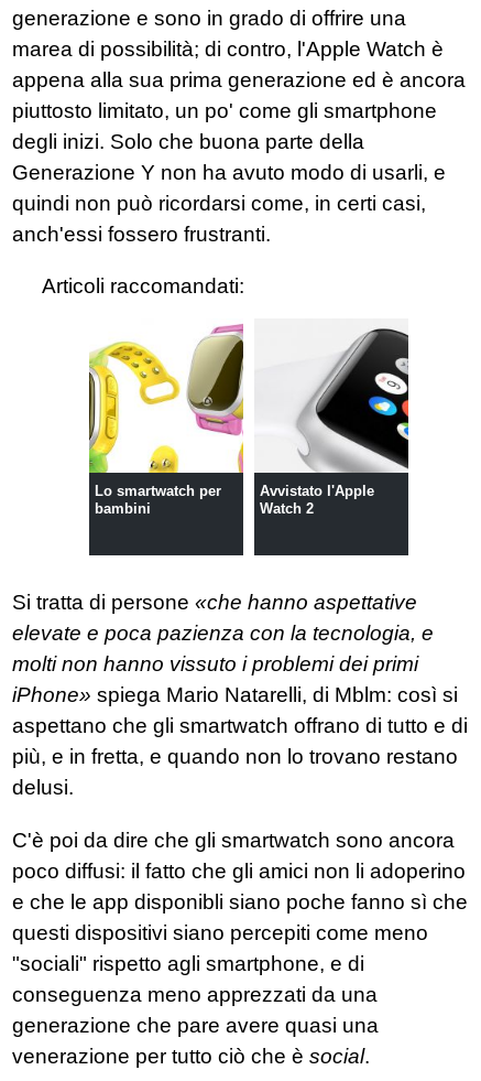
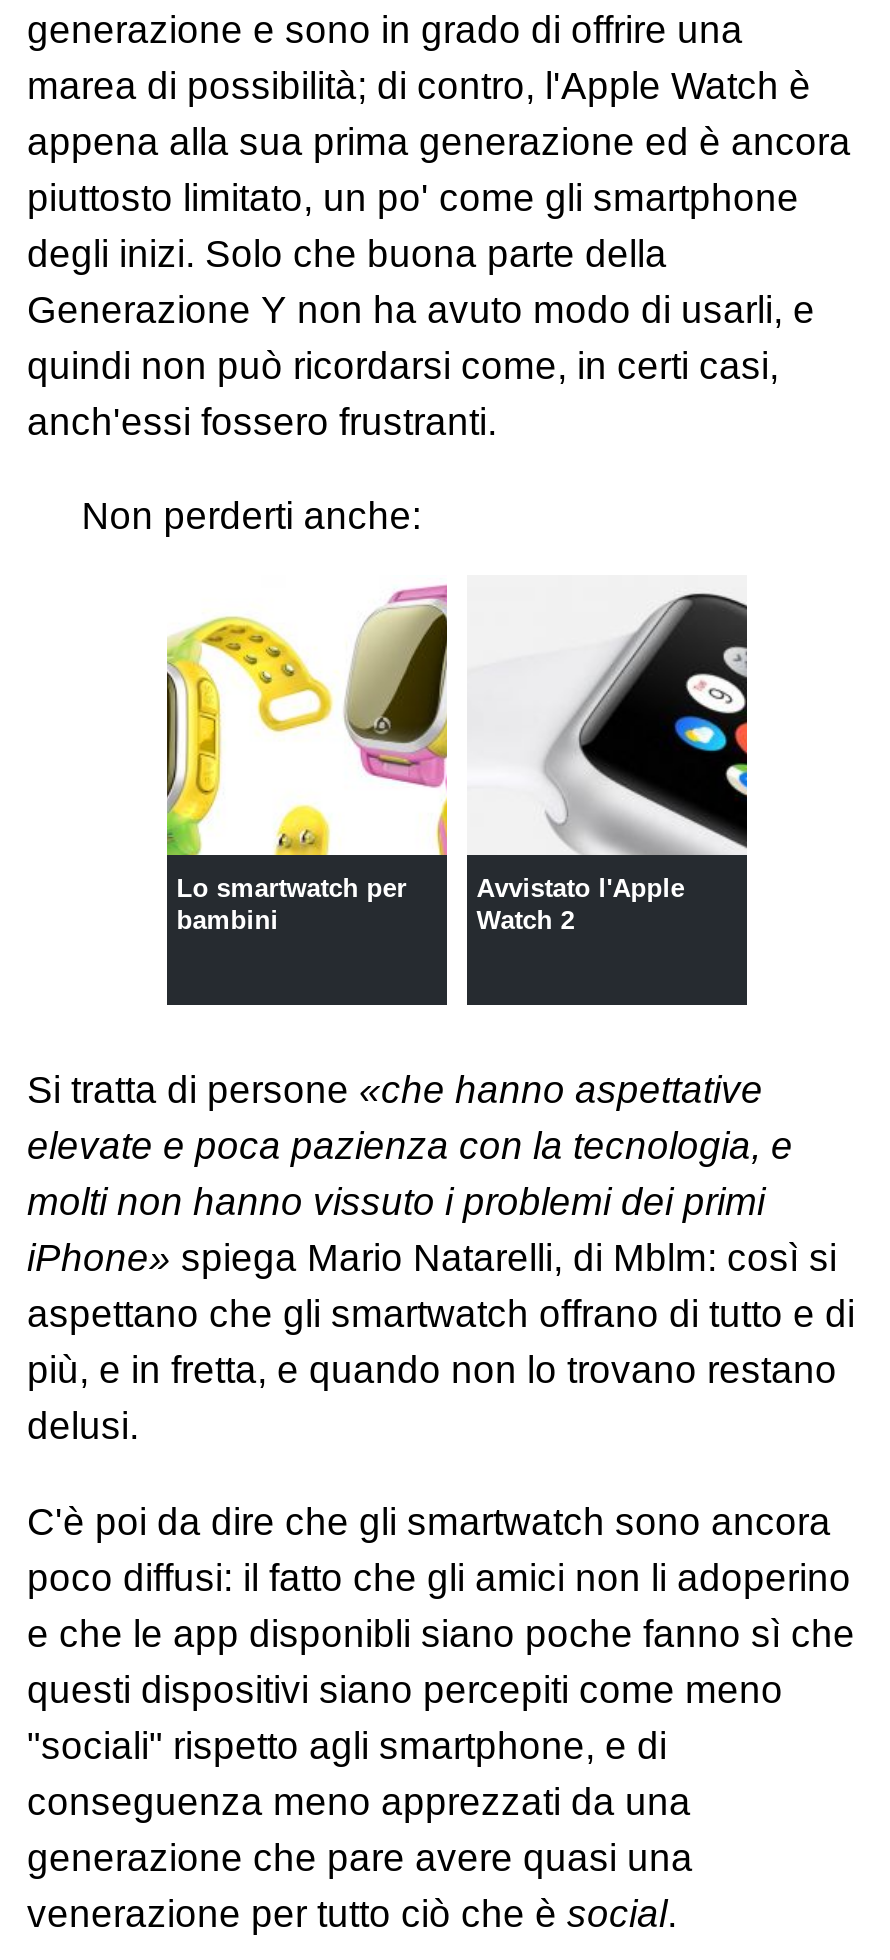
- Articoli raccomandati:
+ Non perderti anche:
